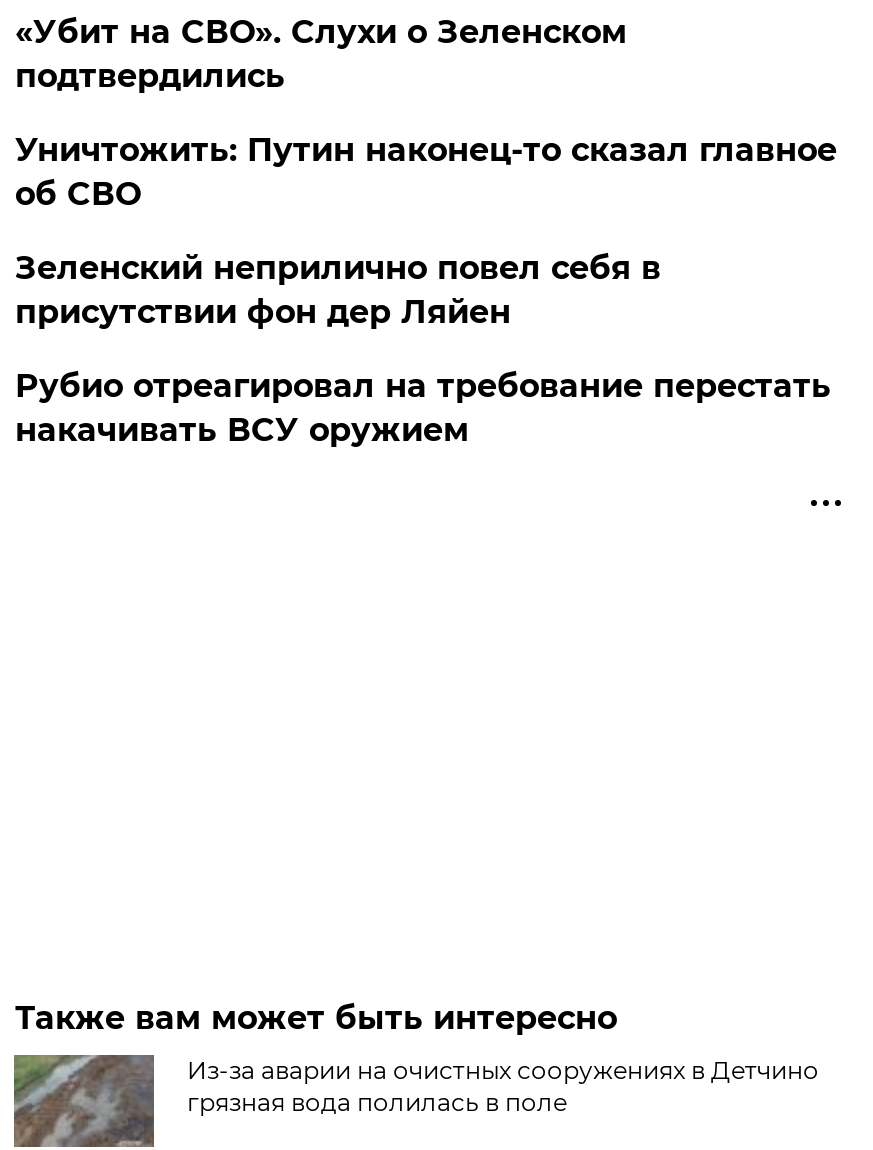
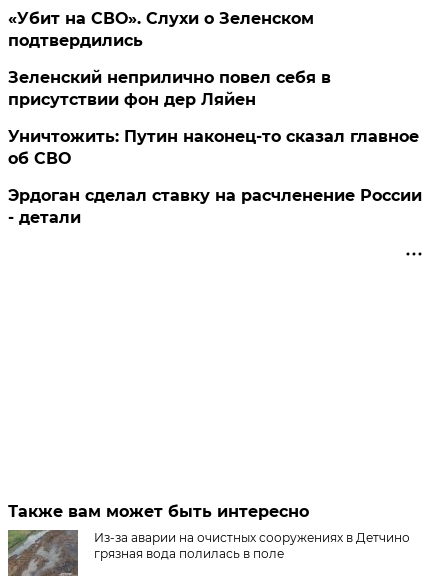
moved down: Уничтожить: Путин наконец-то сказал главное | об СВО

moved up: Зеленский неприлично повел cебя в | присутствии фон дер Ляйен

- Рубио отреагировал на требование перестать
- накачивать ВСУ оружием
+ Эрдоган сделал ставку на расчленение России
+ - детали
